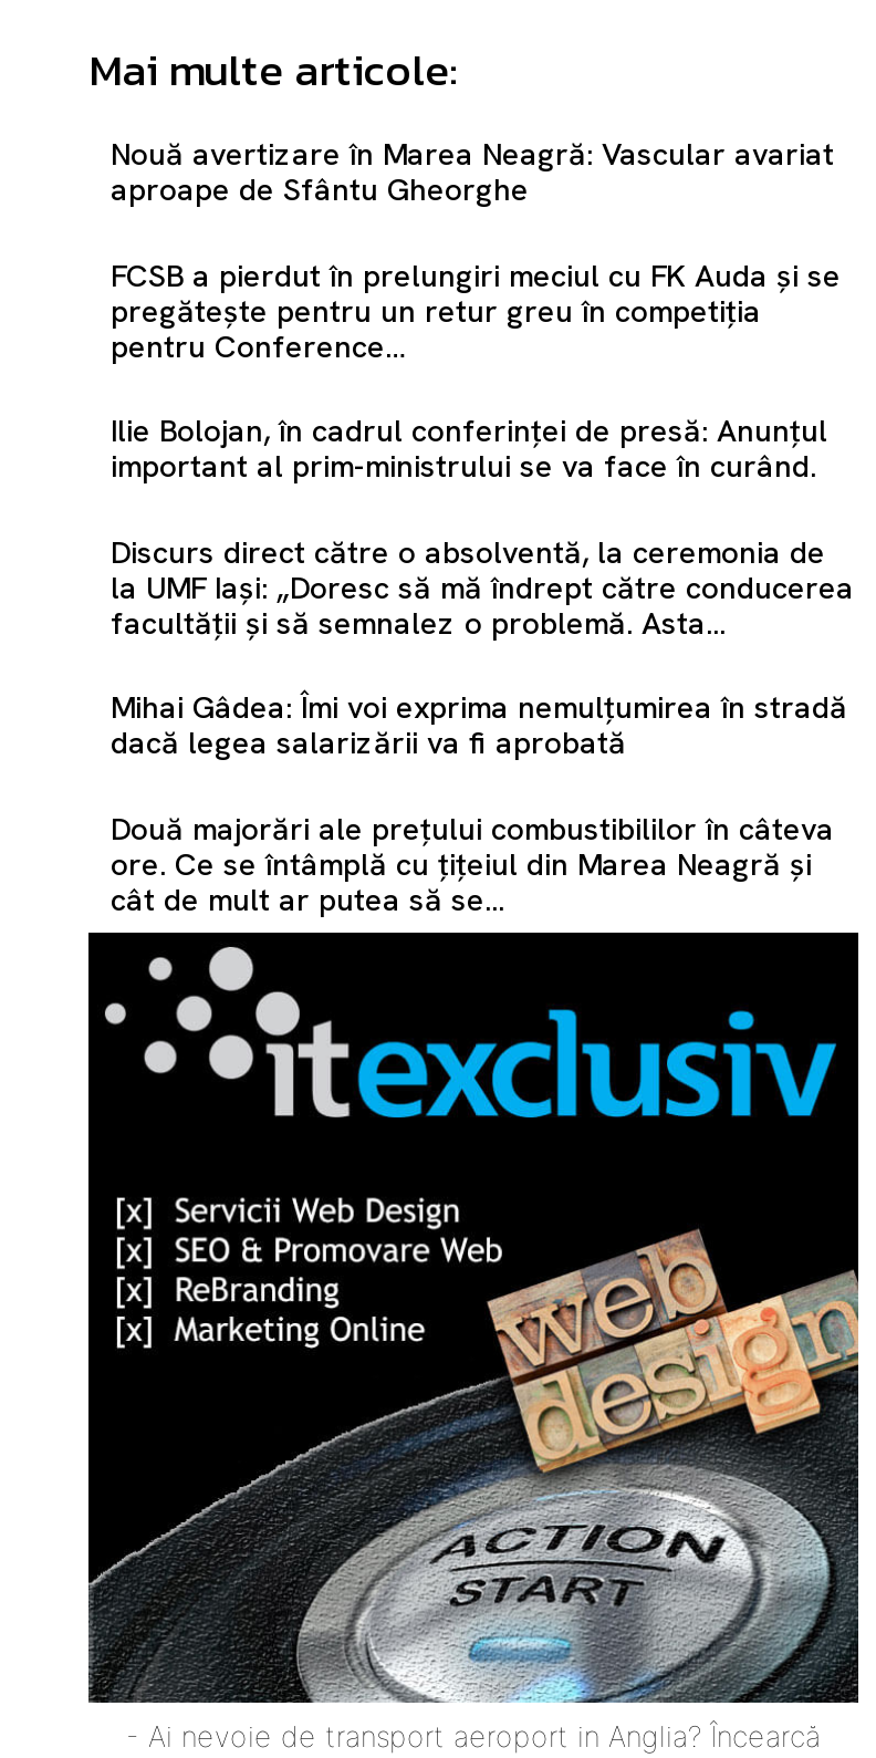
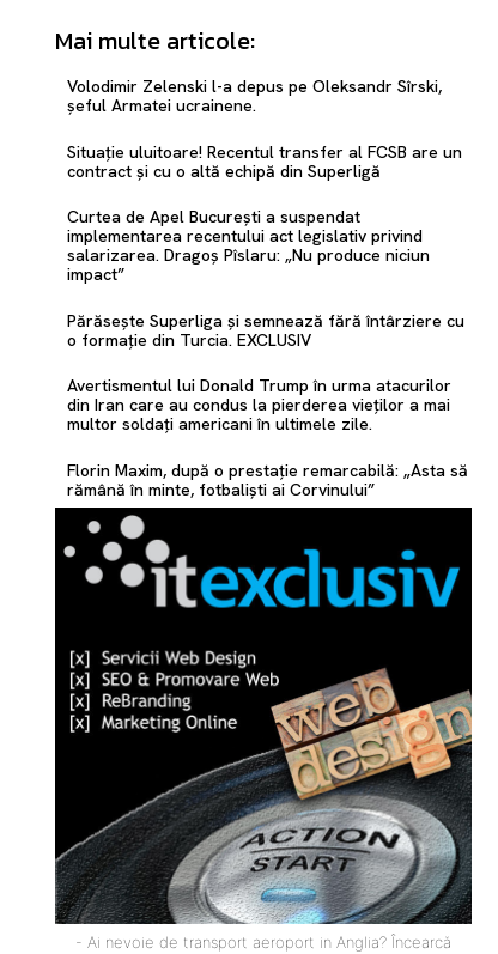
- Nouă avertizare în Marea Neagră: Vascular avariat
- aproape de Sfântu Gheorghe
+ Volodimir Zelenski l-a depus pe Oleksandr Sîrski,
+ șeful Armatei ucrainene.

- FCSB a pierdut în prelungiri meciul cu FK Auda și se
- pregătește pentru un retur greu în competiția
- pentru Conference…
+ Situație uluitoare! Recentul transfer al FCSB are un
+ contract și cu o altă echipă din Superligă

- Ilie Bolojan, în cadrul conferinței de presă: Anunțul
- important al prim-ministrului se va face în curând.
+ Curtea de Apel București a suspendat
+ implementarea recentului act legislativ privind
+ salarizarea. Dragoș Pîslaru: „Nu produce niciun
+ impact”

- Discurs direct către o absolventă, la ceremonia de
- la UMF Iași: „Doresc să mă îndrept către conducerea
- facultății și să semnalez o problemă. Asta...
+ Părăsește Superliga și semnează fără întârziere cu
+ o formație din Turcia. EXCLUSIV

- Mihai Gâdea: Îmi voi exprima nemulțumirea în stradă
- dacă legea salarizării va fi aprobată
+ Avertismentul lui Donald Trump în urma atacurilor
+ din Iran care au condus la pierderea vieților a mai
+ multor soldați americani în ultimele zile.

- Două majorări ale prețului combustibililor în câteva
- ore. Ce se întâmplă cu țițeiul din Marea Neagră și
- cât de mult ar putea să se...
+ Florin Maxim, după o prestație remarcabilă: „Asta să
+ rămână în minte, fotbaliști ai Corvinului”
